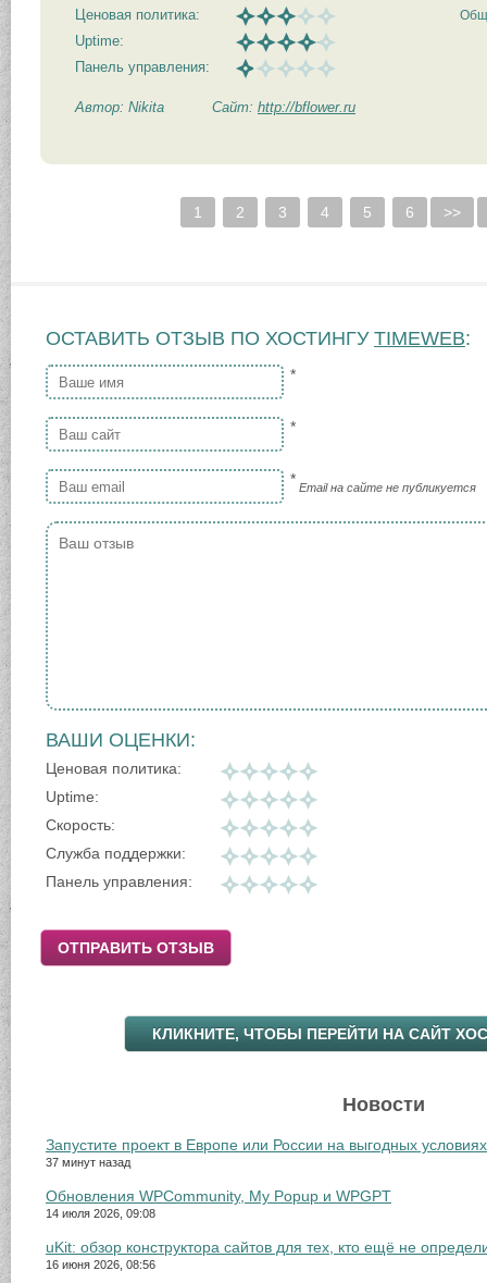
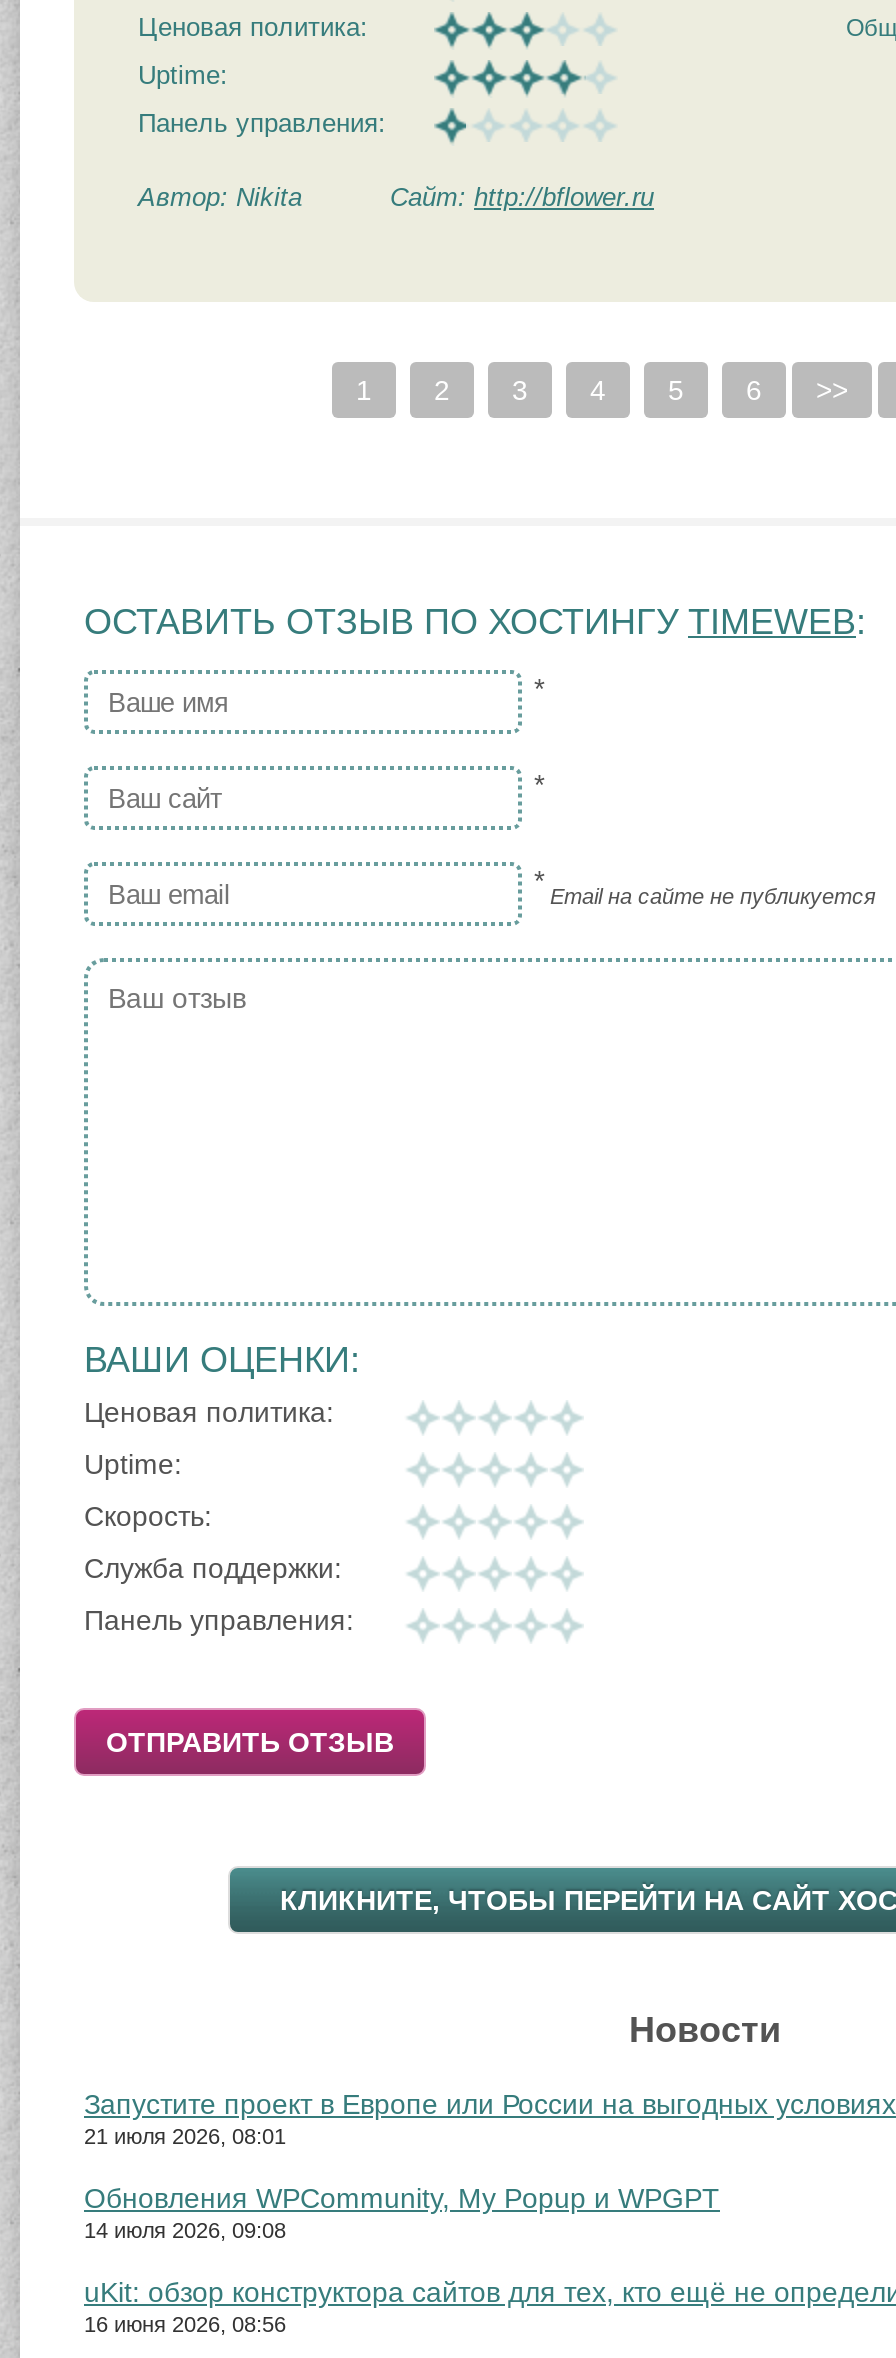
- 37 минут назад
+ 21 июля 2026, 08:01
